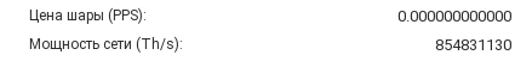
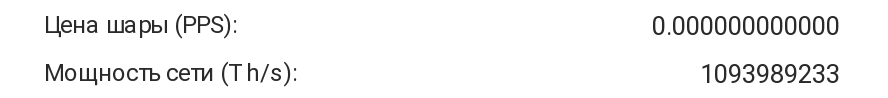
- 854831130
+ 1093989233
